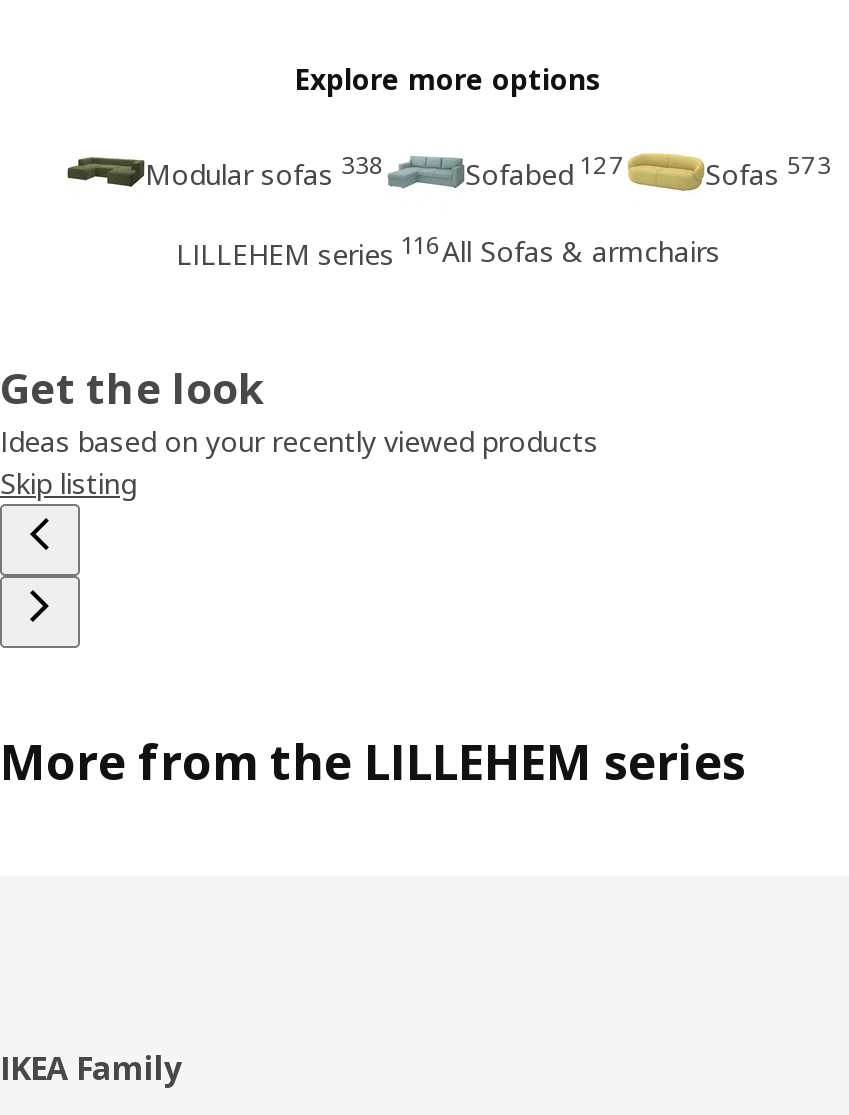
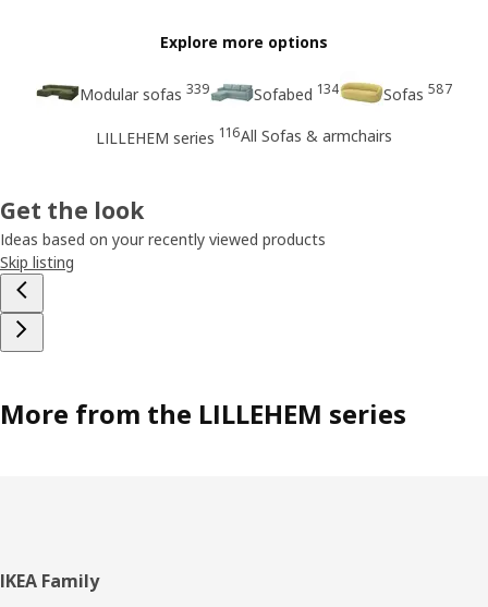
- Modular sofas 338
+ Modular sofas 339

- Sofabed 127
+ Sofabed 134

- Sofas 573
+ Sofas 587
